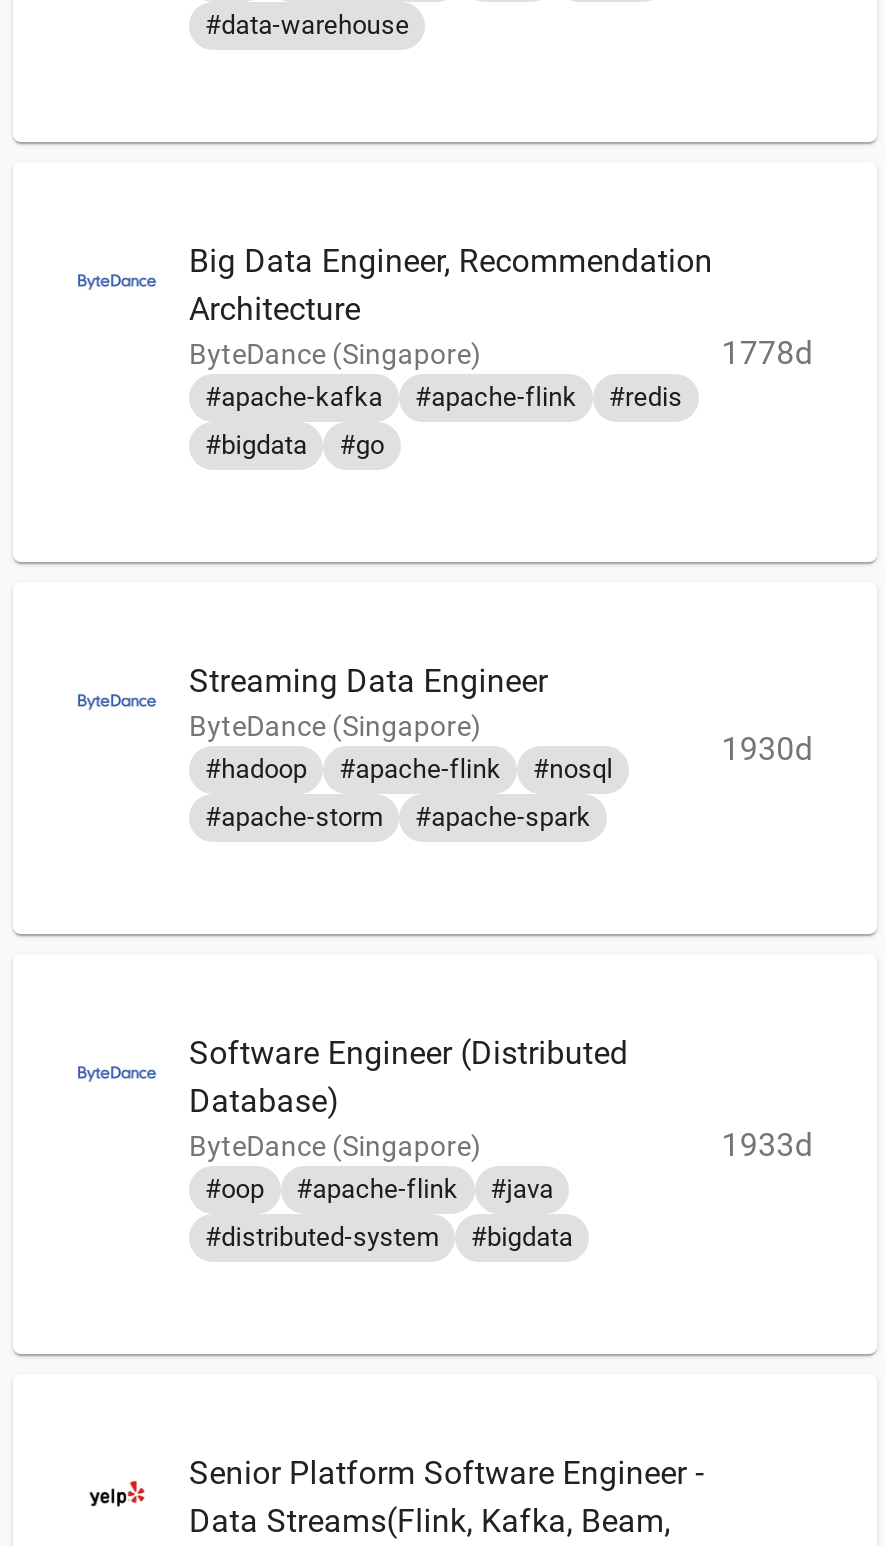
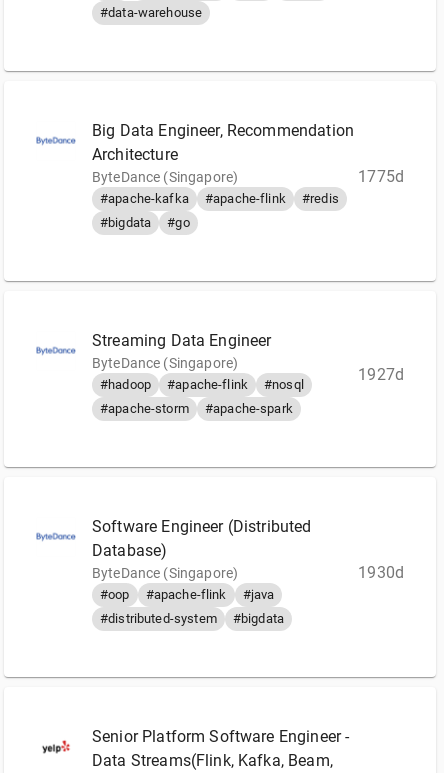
- 1778d
+ 1775d

- 1930d
+ 1927d

- 1933d
+ 1930d
